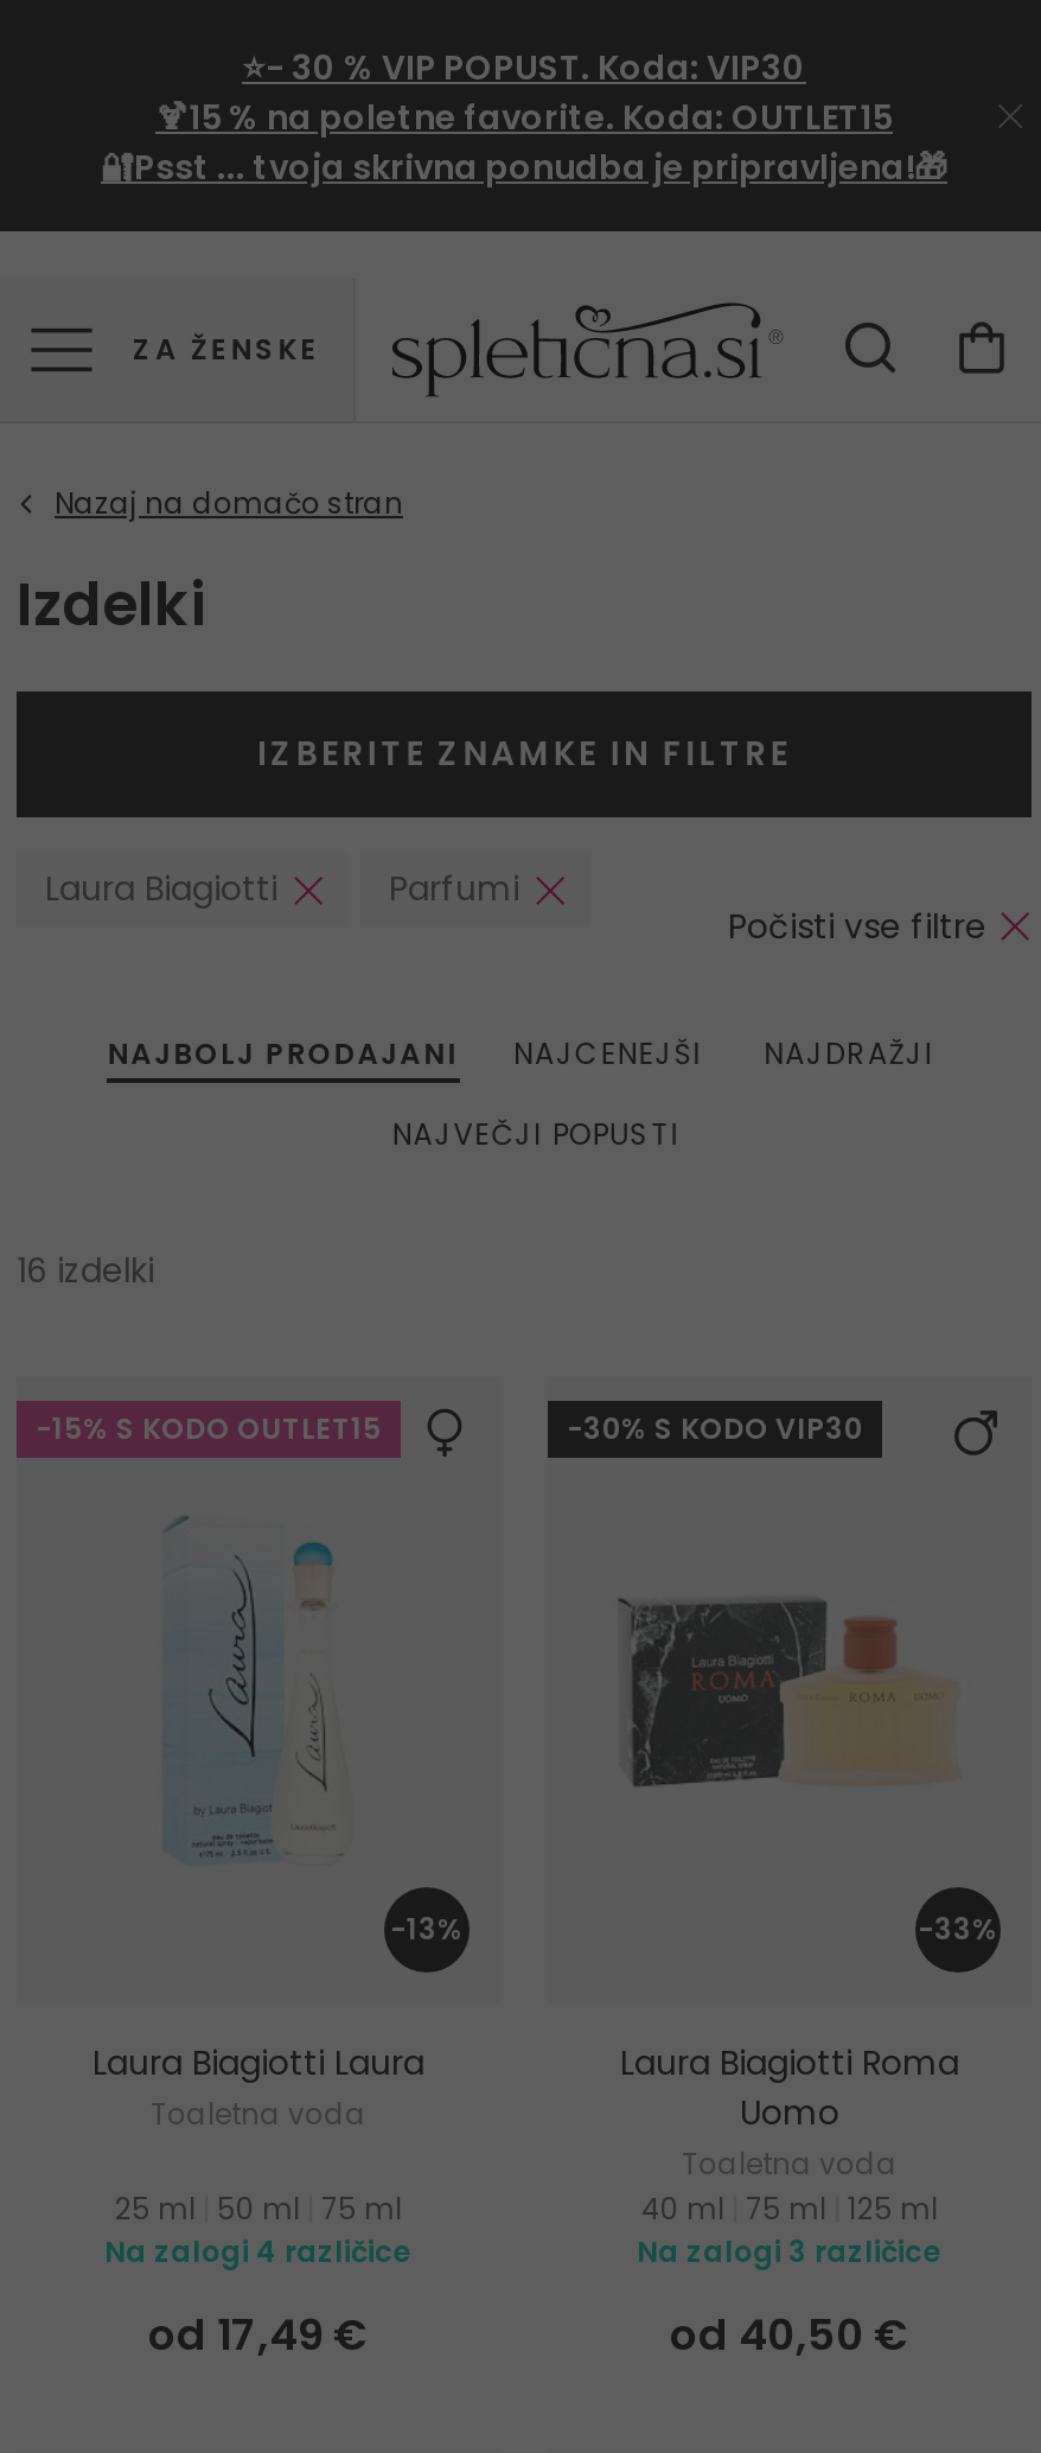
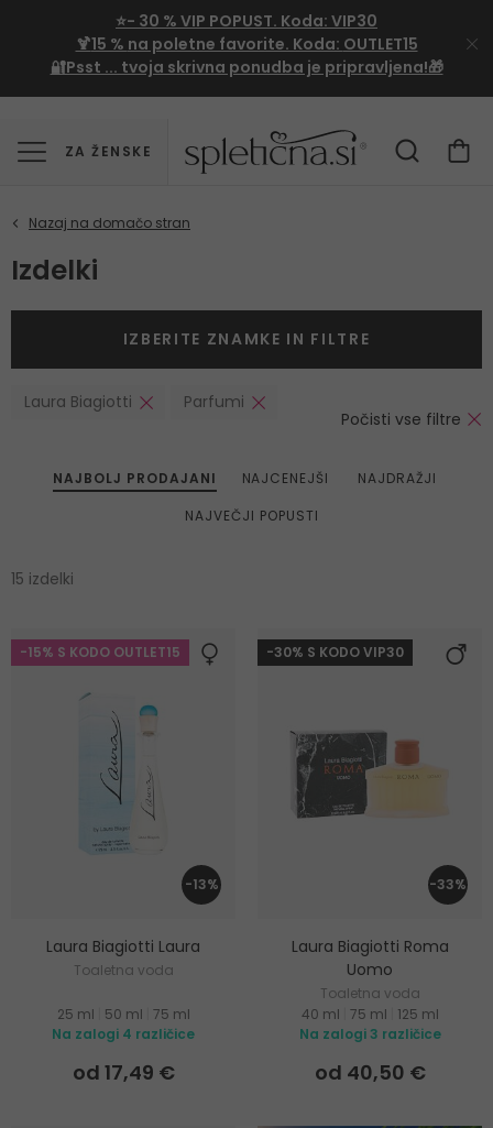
- 16 izdelki
+ 15 izdelki
